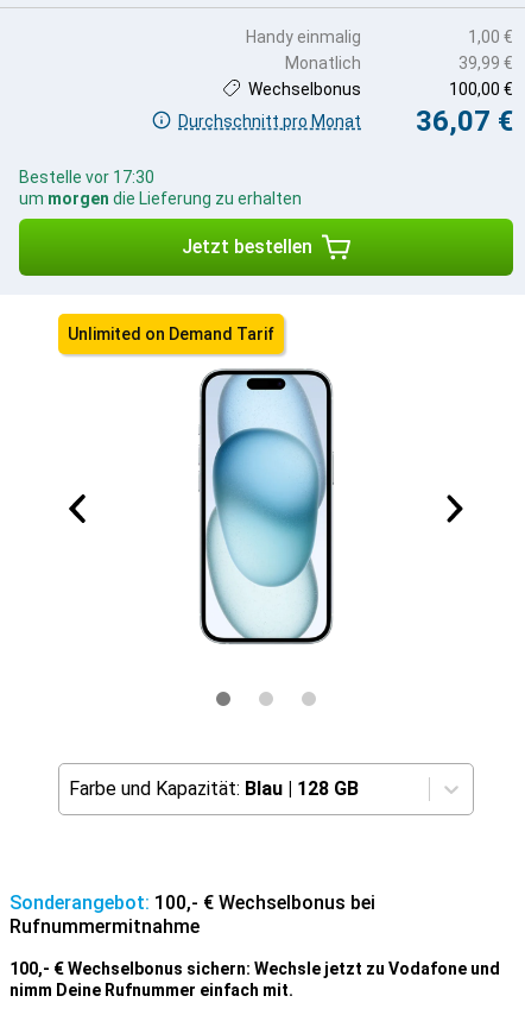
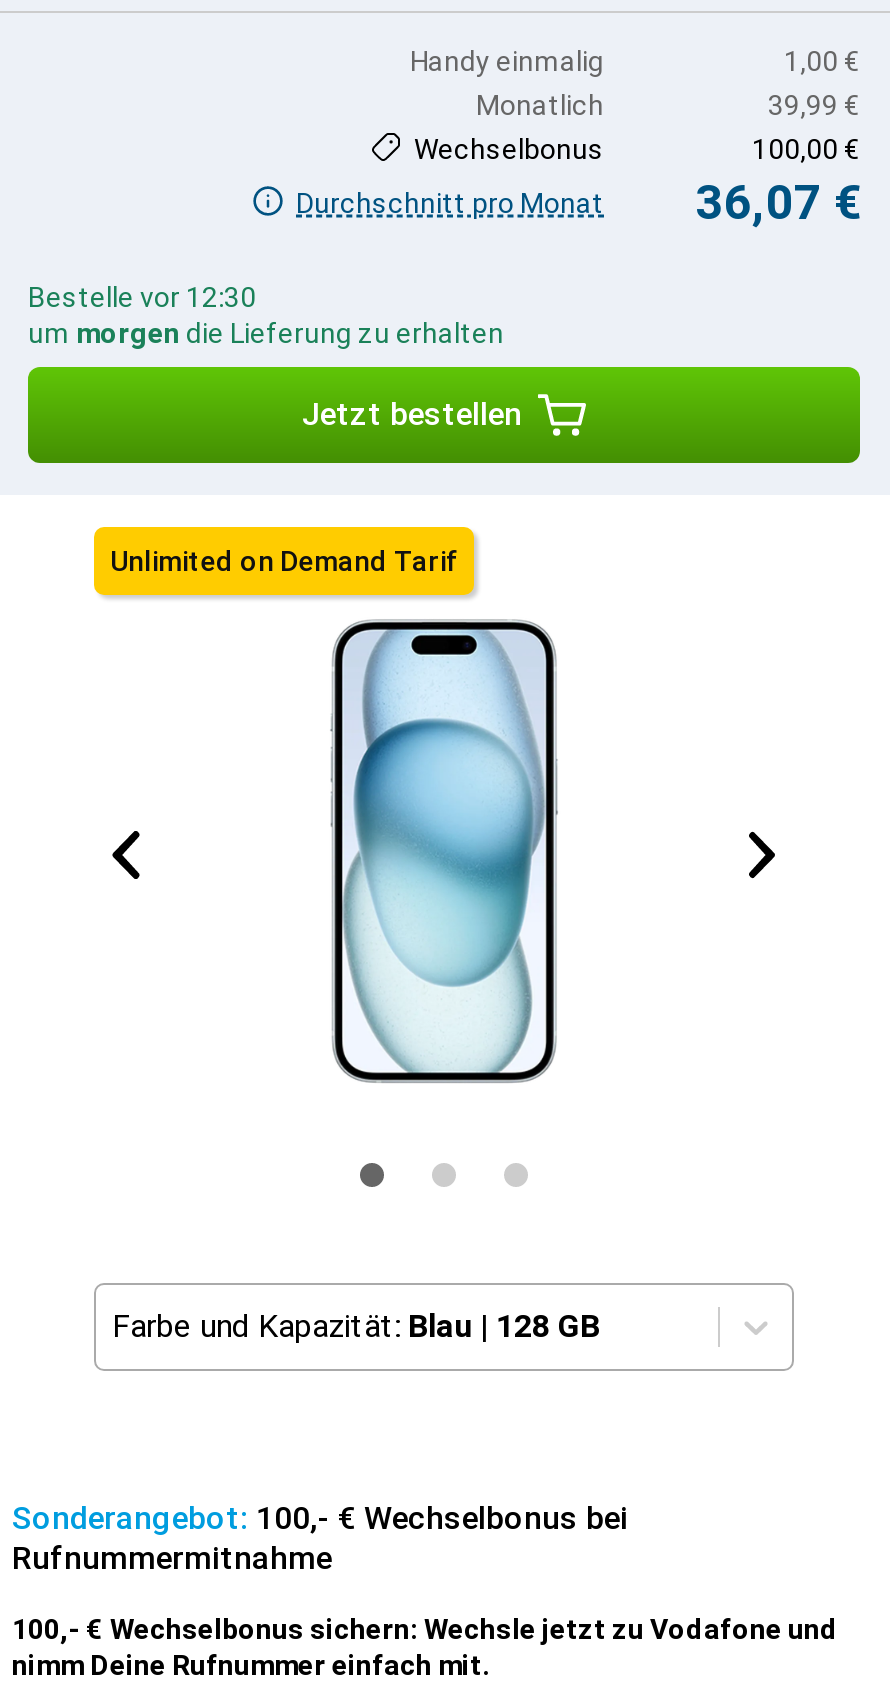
- Bestelle vor 17:30
+ Bestelle vor 12:30
